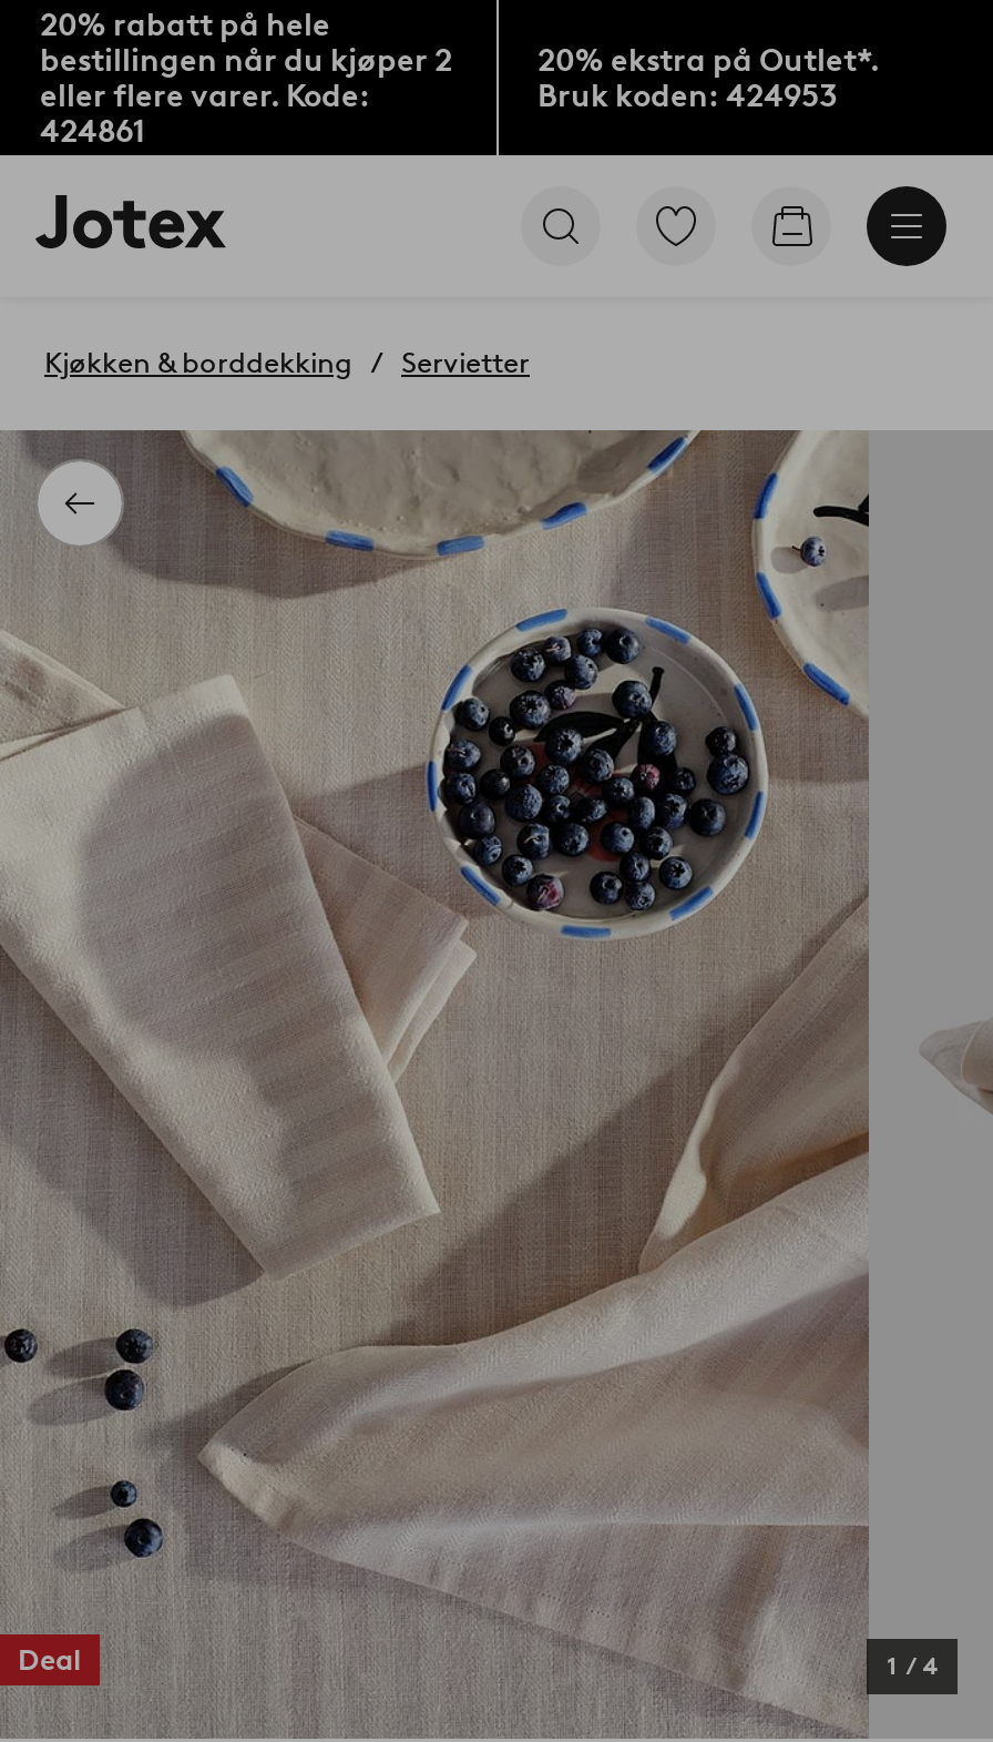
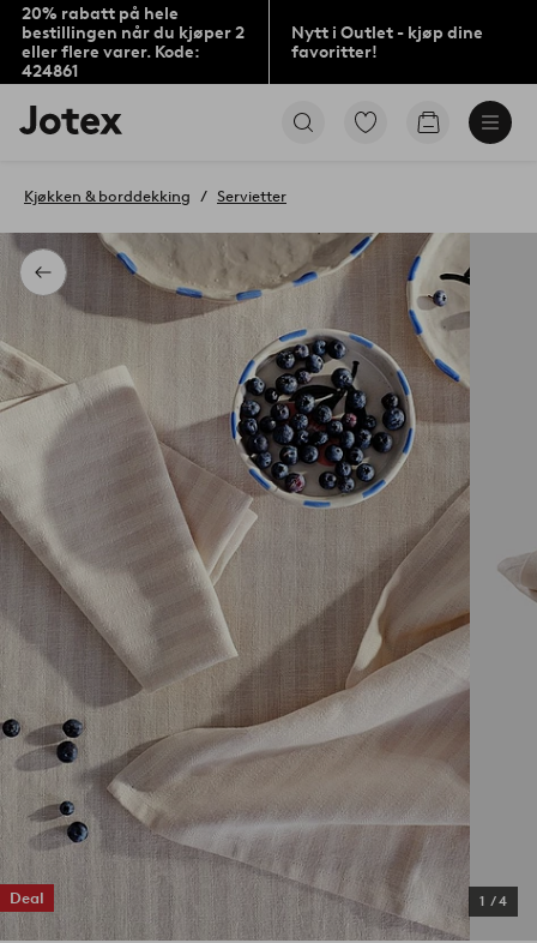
- 20% ekstra på Outlet*.
- Bruk koden: 424953
+ Nytt i Outlet - kjøp dine
+ favoritter!
